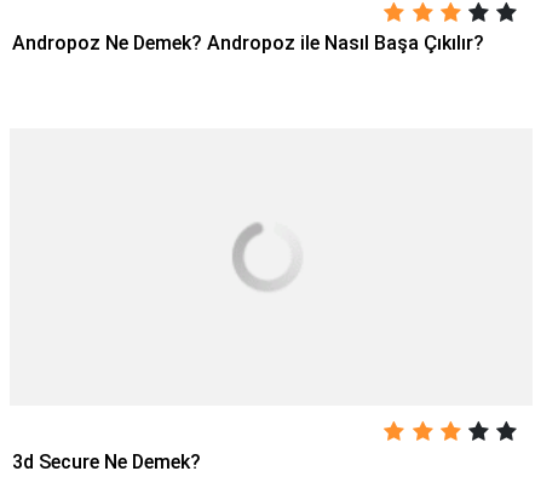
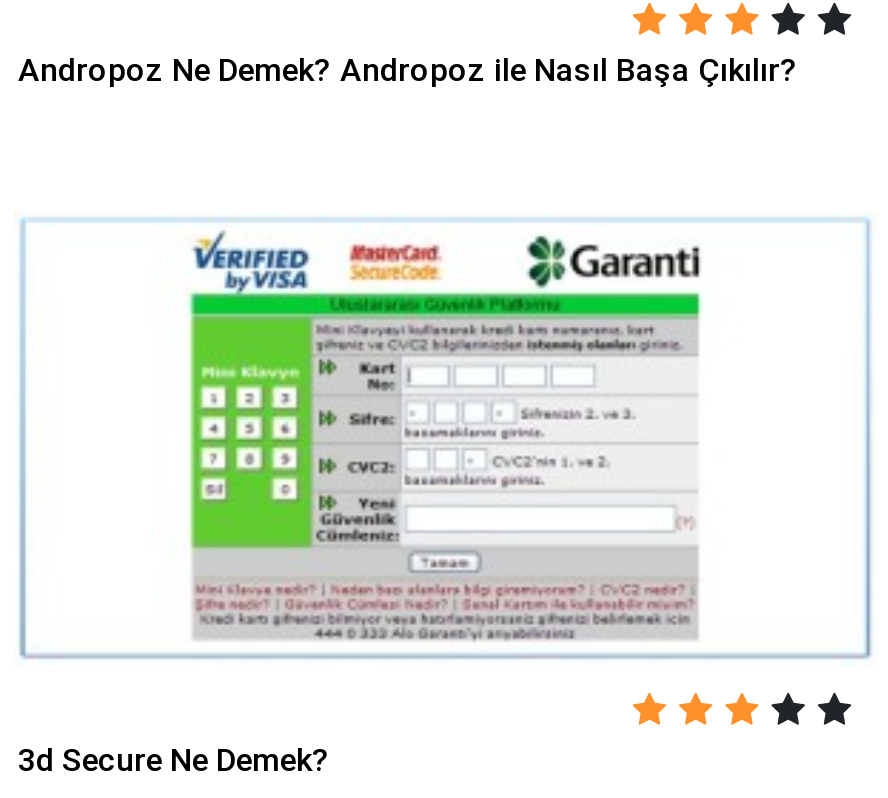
+ [image]
